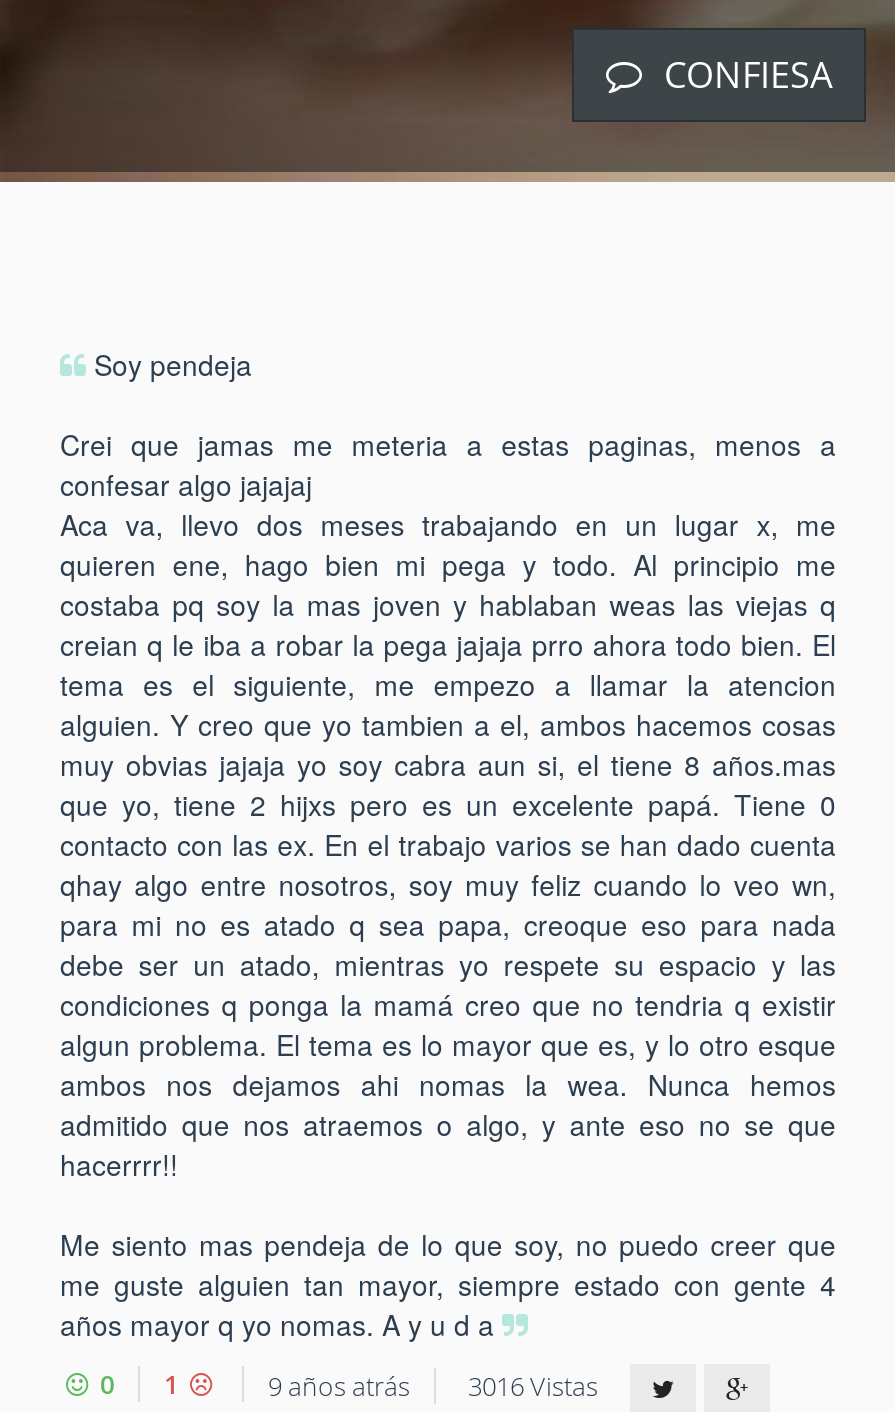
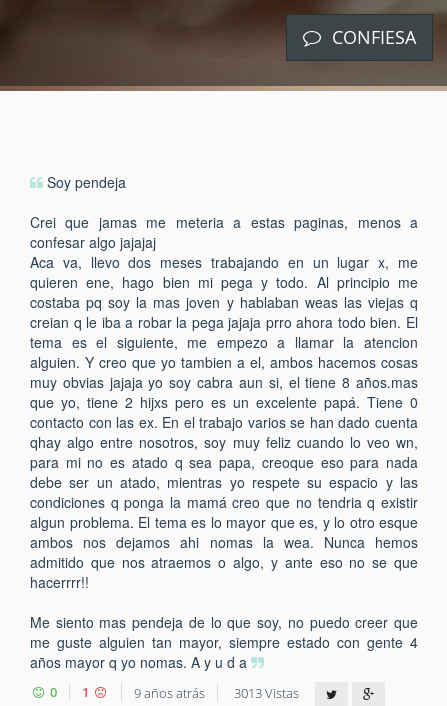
- 9 años atrás 3016 Vistas
+ 9 años atrás 3013 Vistas
